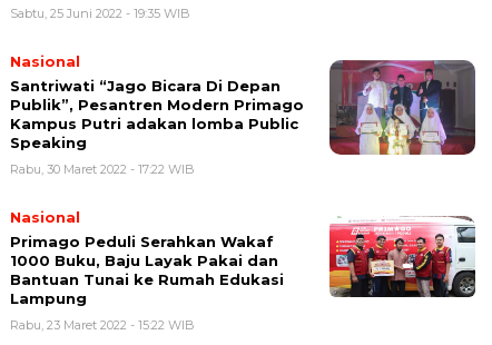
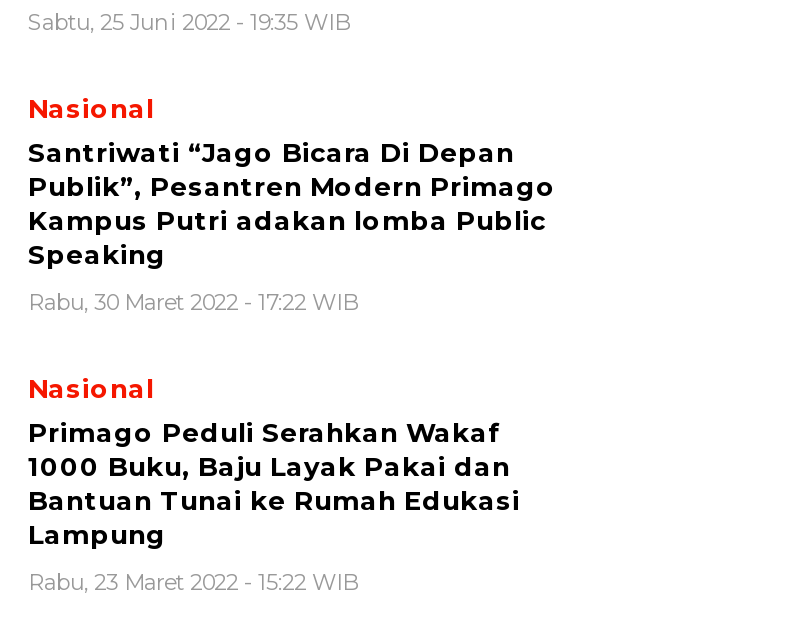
- [image]

- [image]
